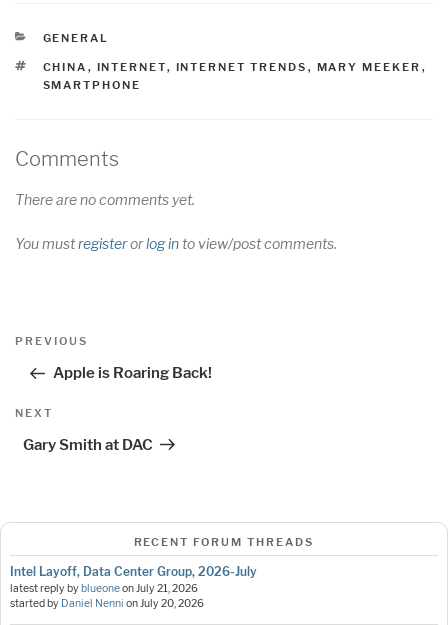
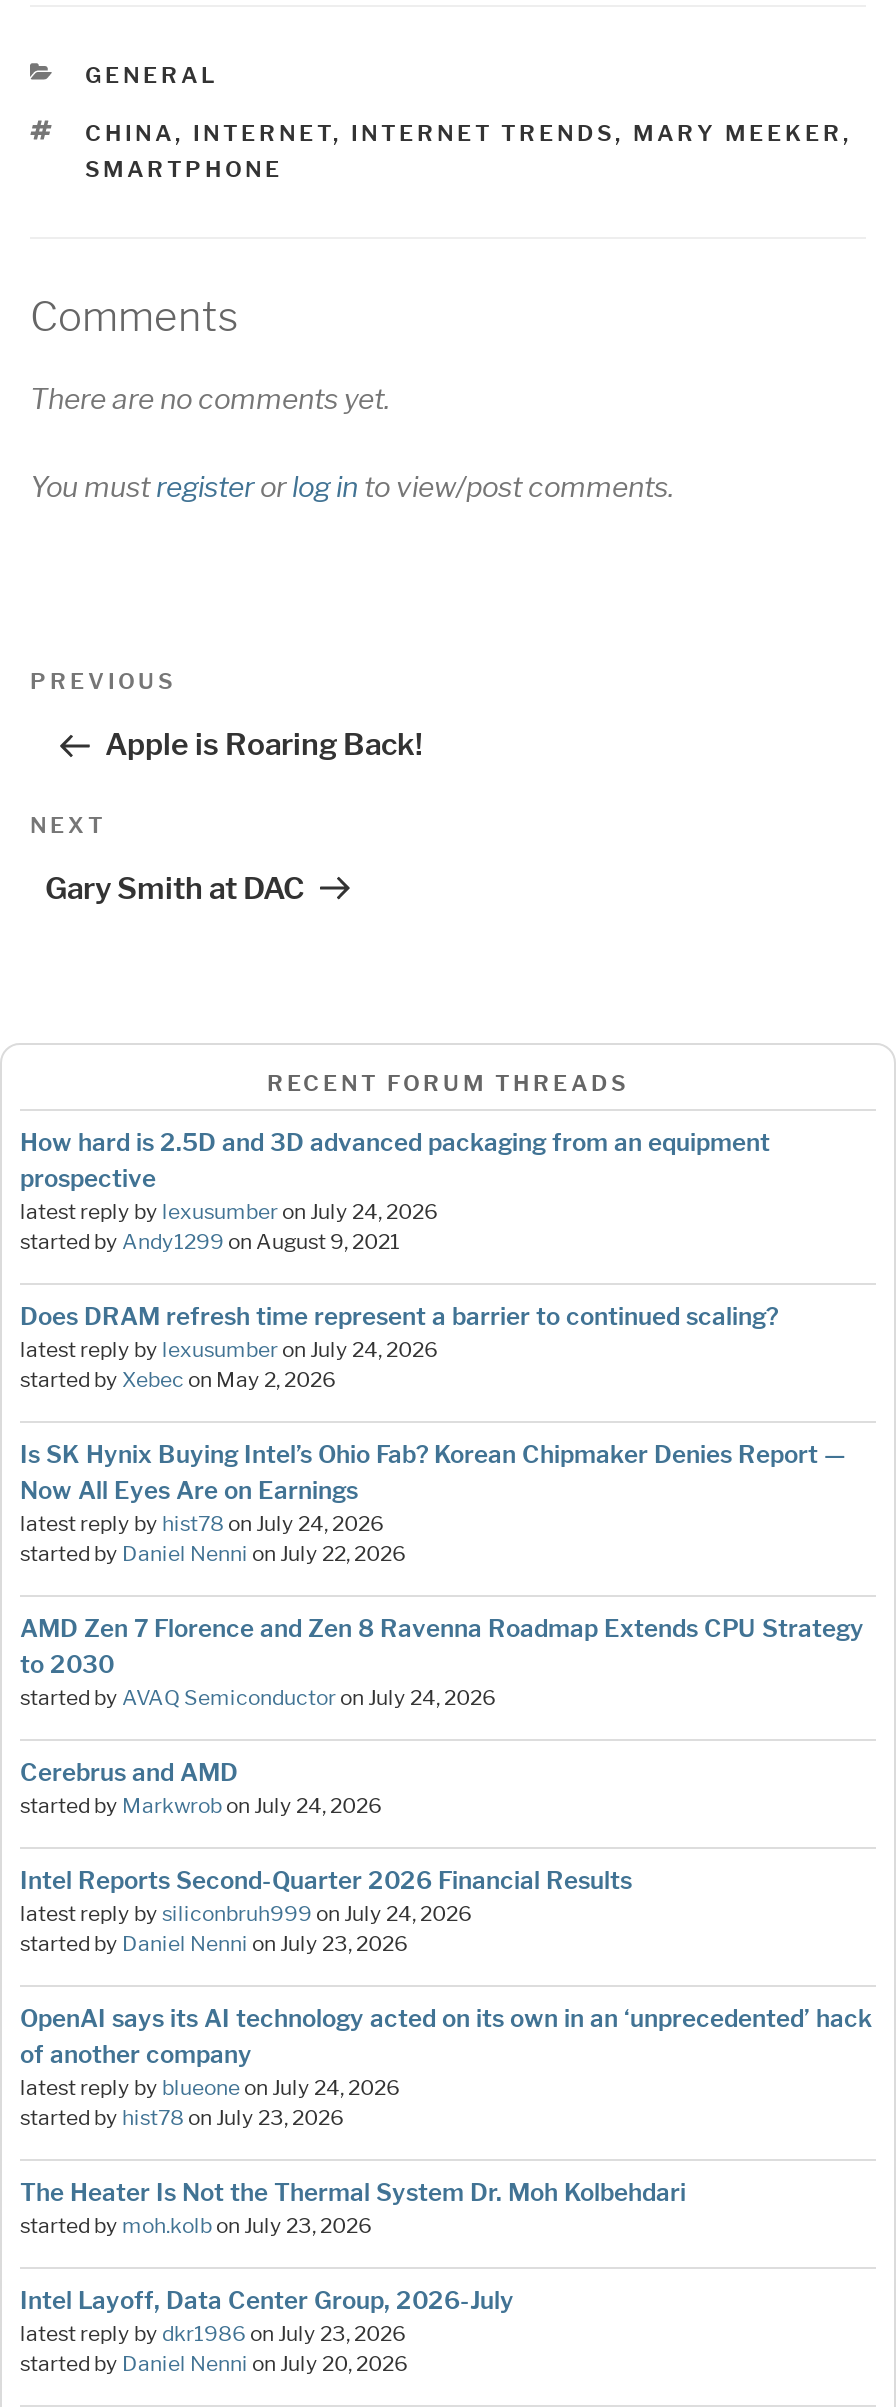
+ How hard is 2.5D and 3D advanced packaging from an equipment
+ prospective
+ latest reply by lexusumber on July 24, 2026
+ started by Andy1299 on August 9, 2021
+ Does DRAM refresh time represent a barrier to continued scaling?
+ latest reply by lexusumber on July 24, 2026
+ started by Xebec on May 2, 2026
+ Is SK Hynix Buying Intel’s Ohio Fab? Korean Chipmaker Denies Report —
+ Now All Eyes Are on Earnings
+ latest reply by hist78 on July 24, 2026
+ started by Daniel Nenni on July 22, 2026
+ AMD Zen 7 Florence and Zen 8 Ravenna Roadmap Extends CPU Strategy
+ to 2030
+ started by AVAQ Semiconductor on July 24, 2026
+ Cerebrus and AMD
+ started by Markwrob on July 24, 2026
+ Intel Reports Second-Quarter 2026 Financial Results
+ latest reply by siliconbruh999 on July 24, 2026
+ started by Daniel Nenni on July 23, 2026
+ OpenAI says its AI technology acted on its own in an ‘unprecedented’ hack
+ of another company
+ latest reply by blueone on July 24, 2026
+ started by hist78 on July 23, 2026
+ The Heater Is Not the Thermal System Dr. Moh Kolbehdari
+ started by moh.kolb on July 23, 2026

- latest reply by blueone on July 21, 2026
+ latest reply by dkr1986 on July 23, 2026
